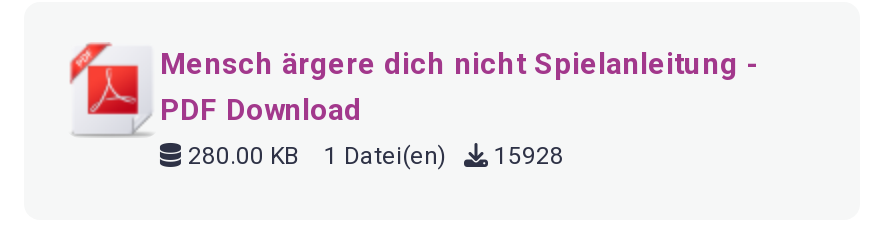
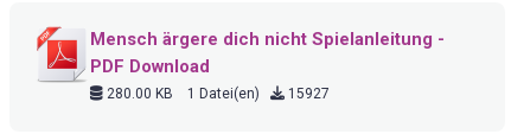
- 280.00 KB 1 Datei(en) 15928
+ 280.00 KB 1 Datei(en) 15927
